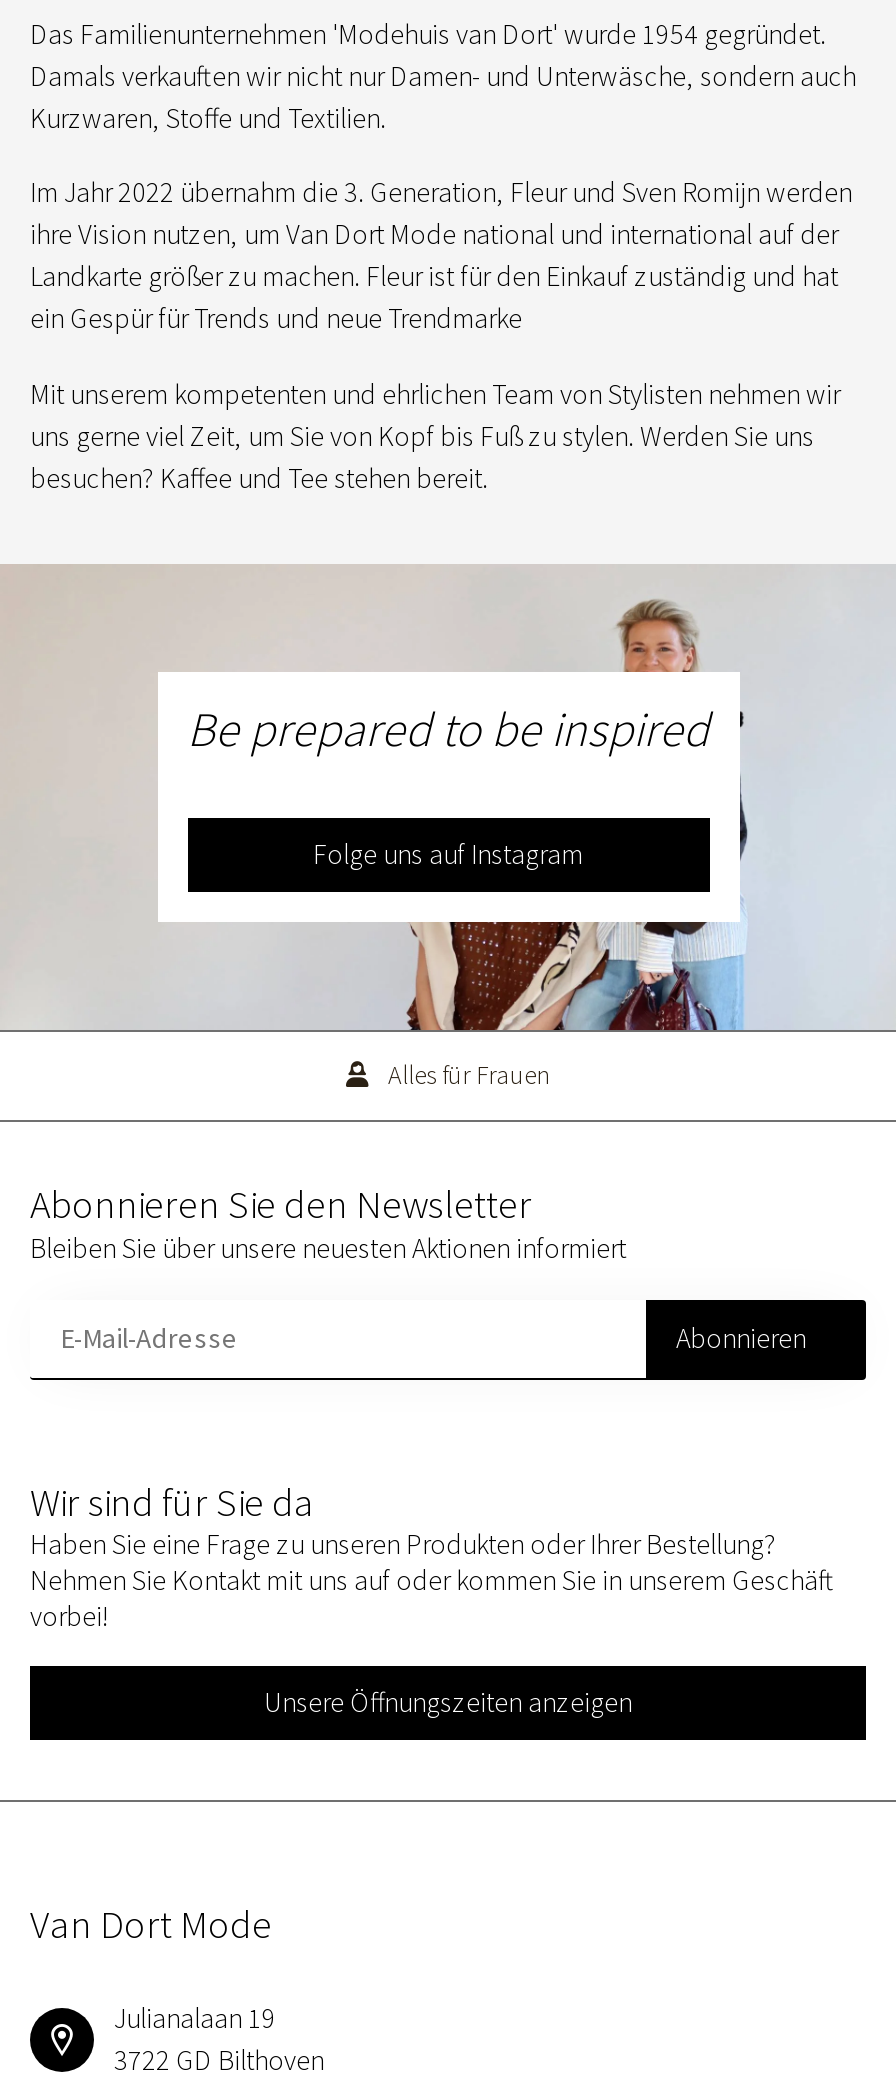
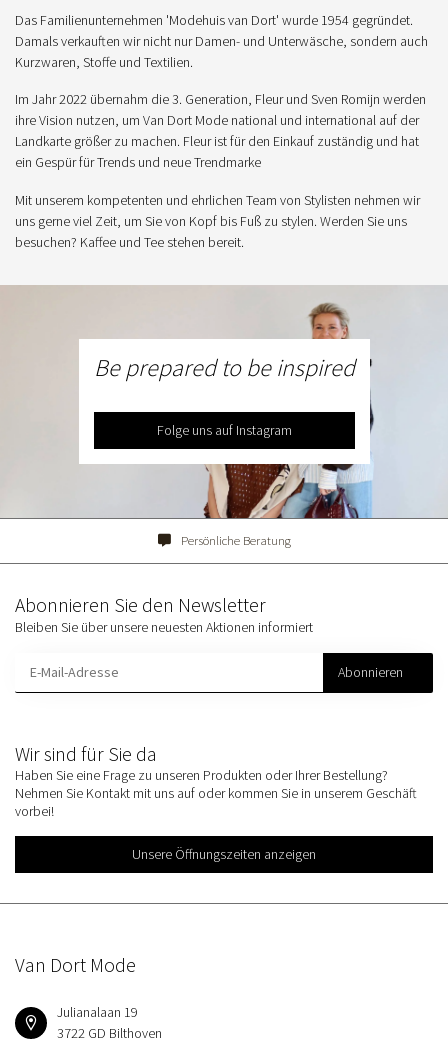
- Alles für Frauen
+ Persönliche Beratung
